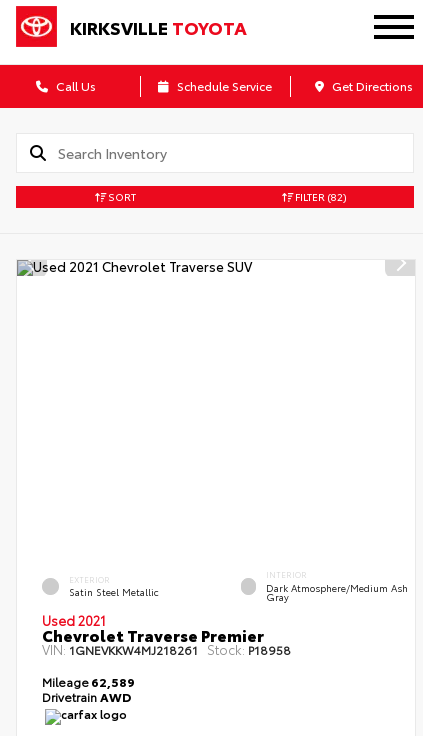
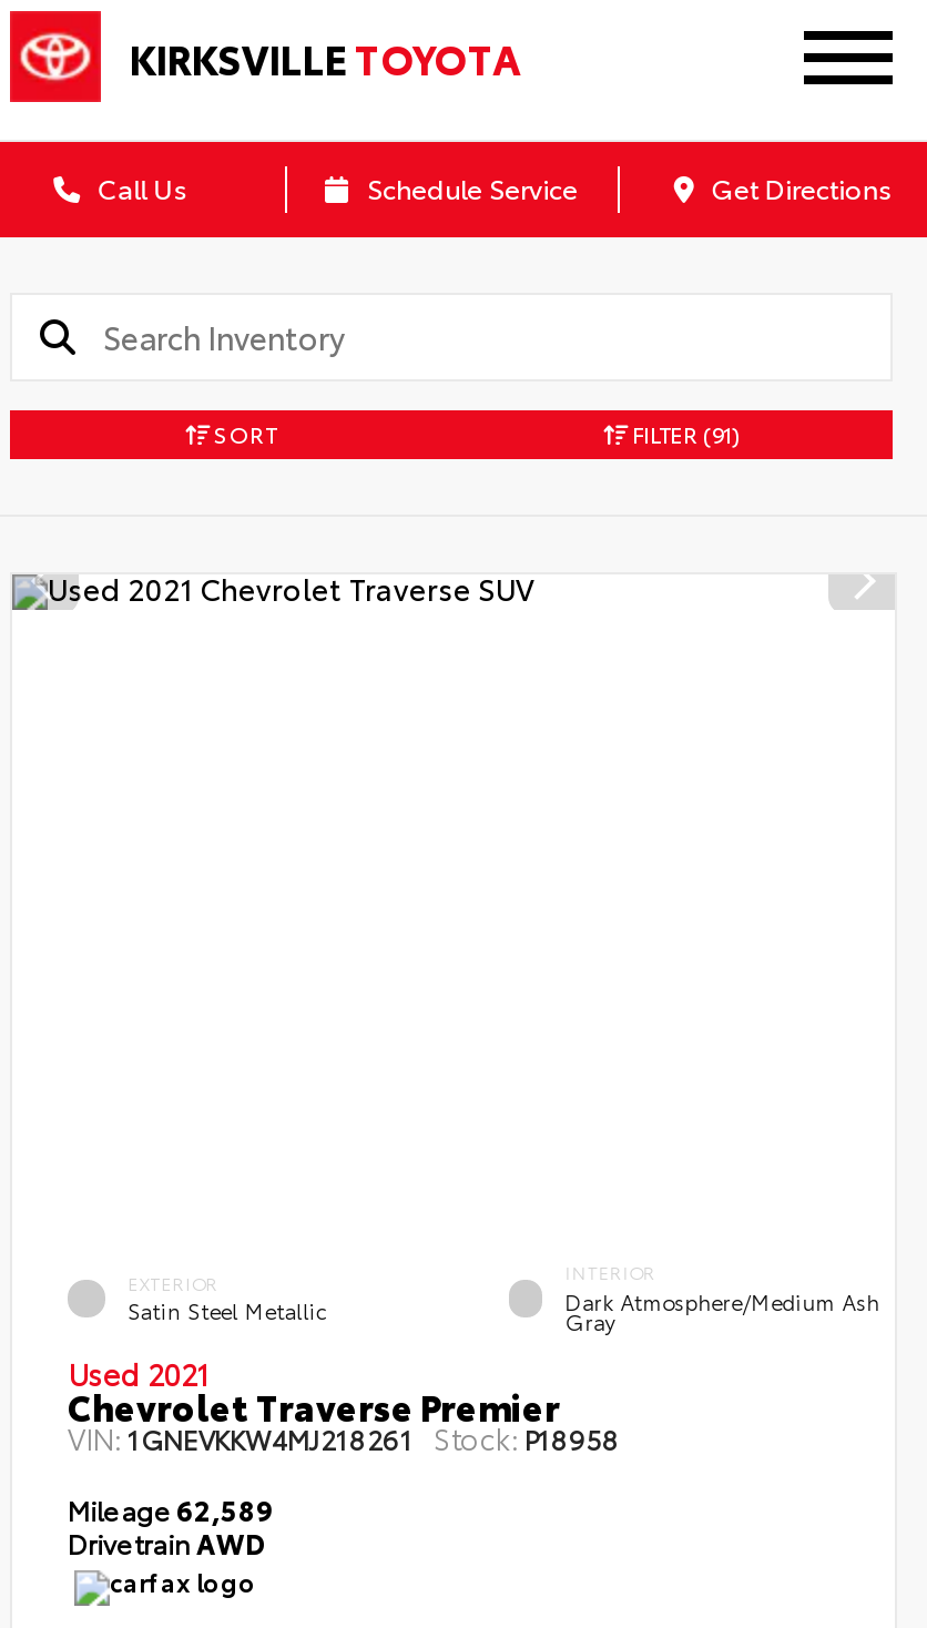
- FILTER (82)
+ FILTER (91)
